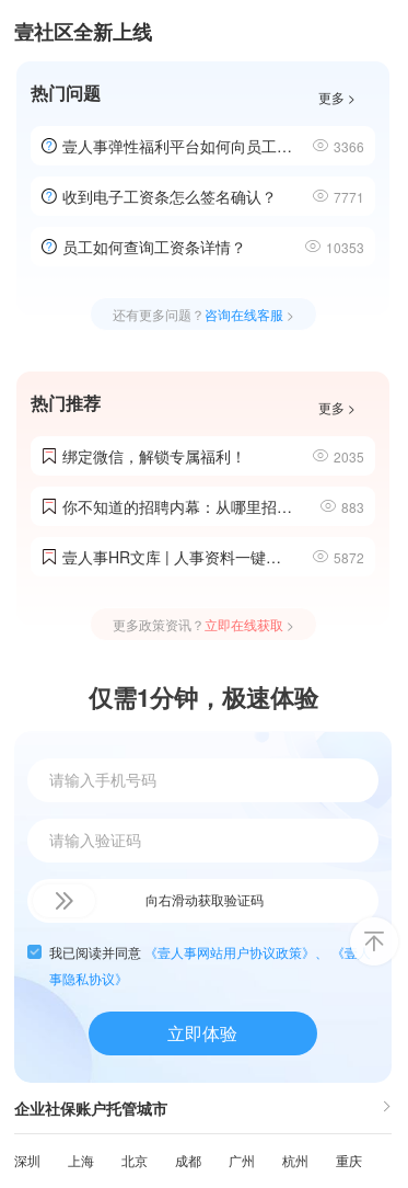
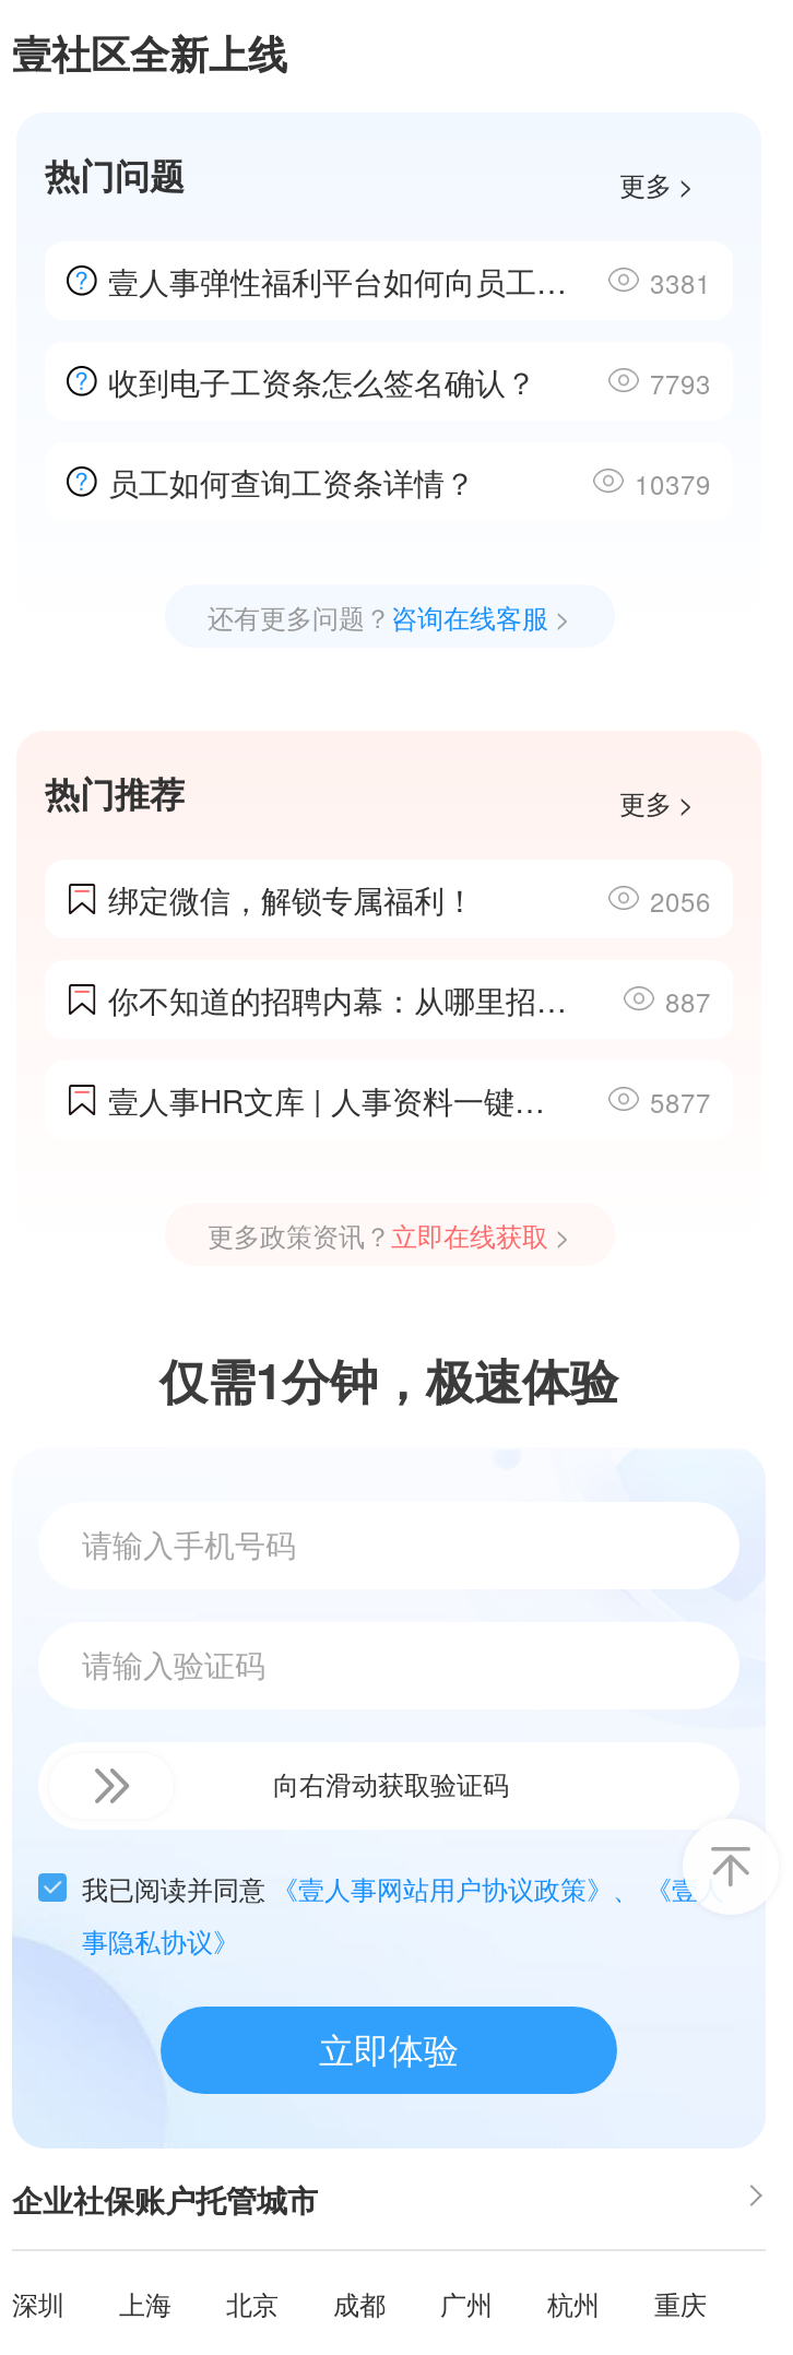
- 3366
+ 3381

- 7771
+ 7793

- 10353
+ 10379

- 2035
+ 2056

- 883
+ 887

- 5872
+ 5877
